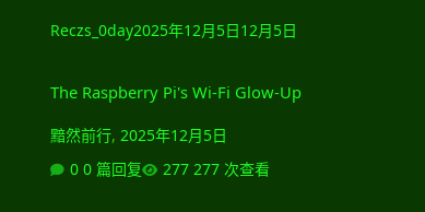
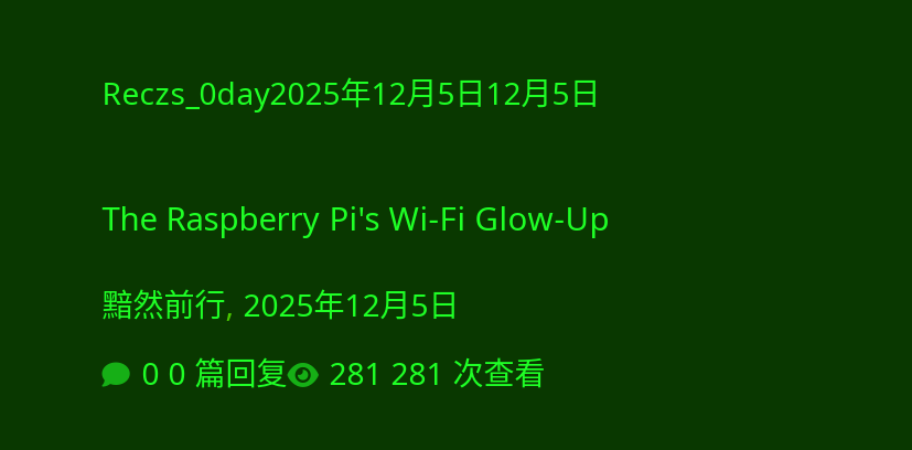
- 277 次查看
+ 281 次查看
